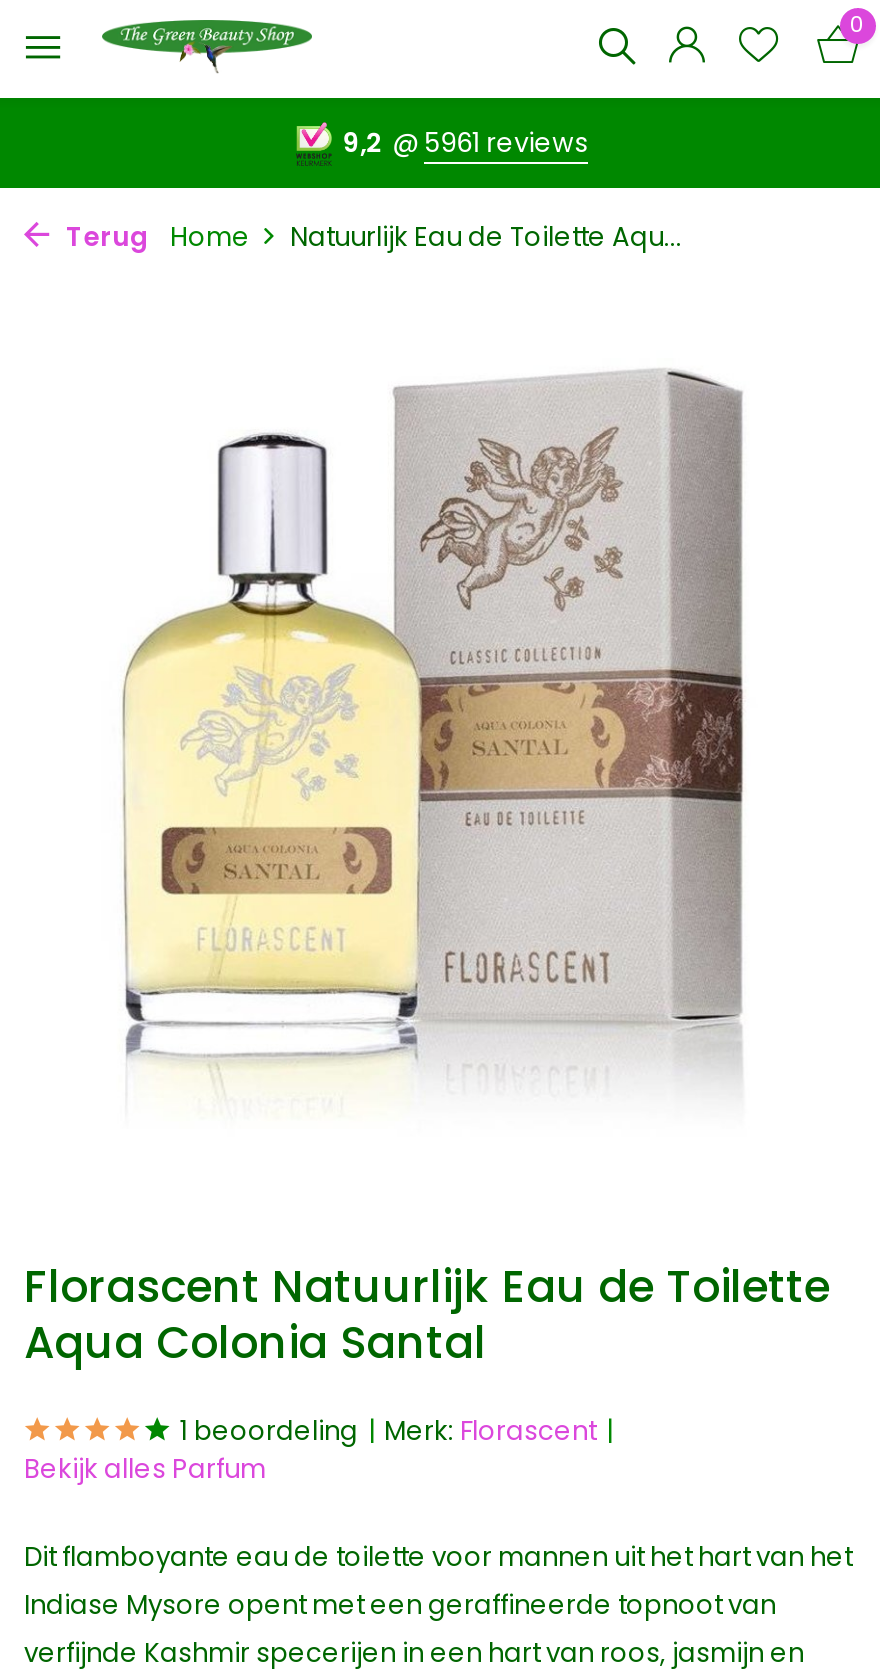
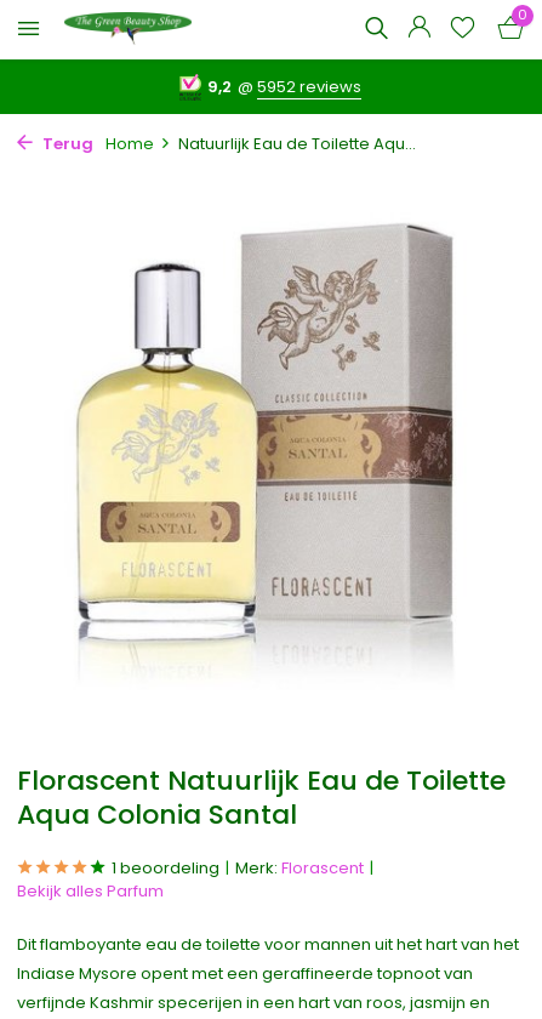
- 9,2 @ 5961 reviews
+ 9,2 @ 5952 reviews
